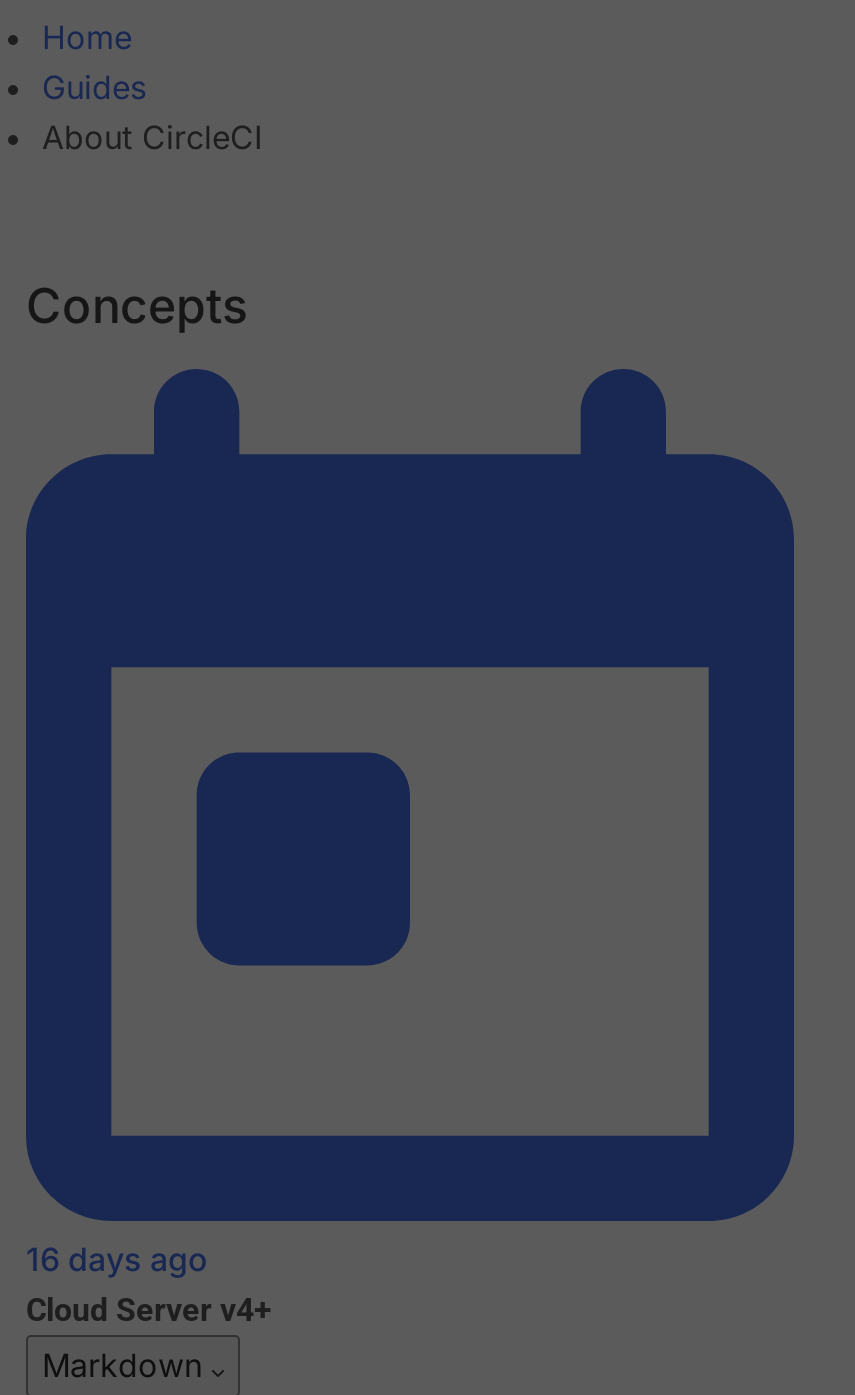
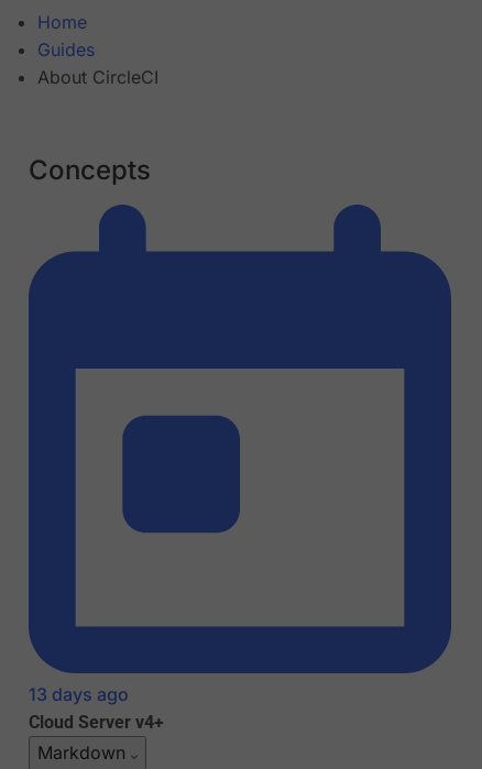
- 16 days ago
+ 13 days ago
